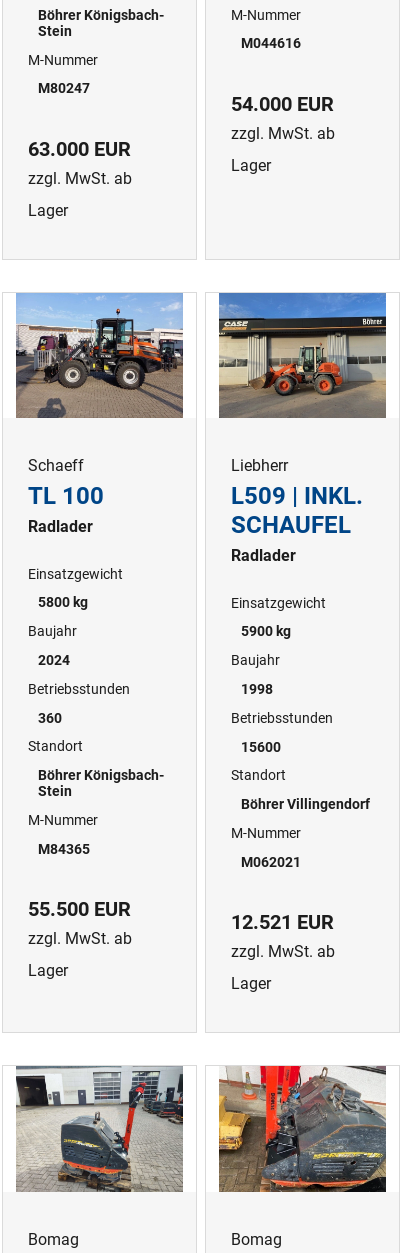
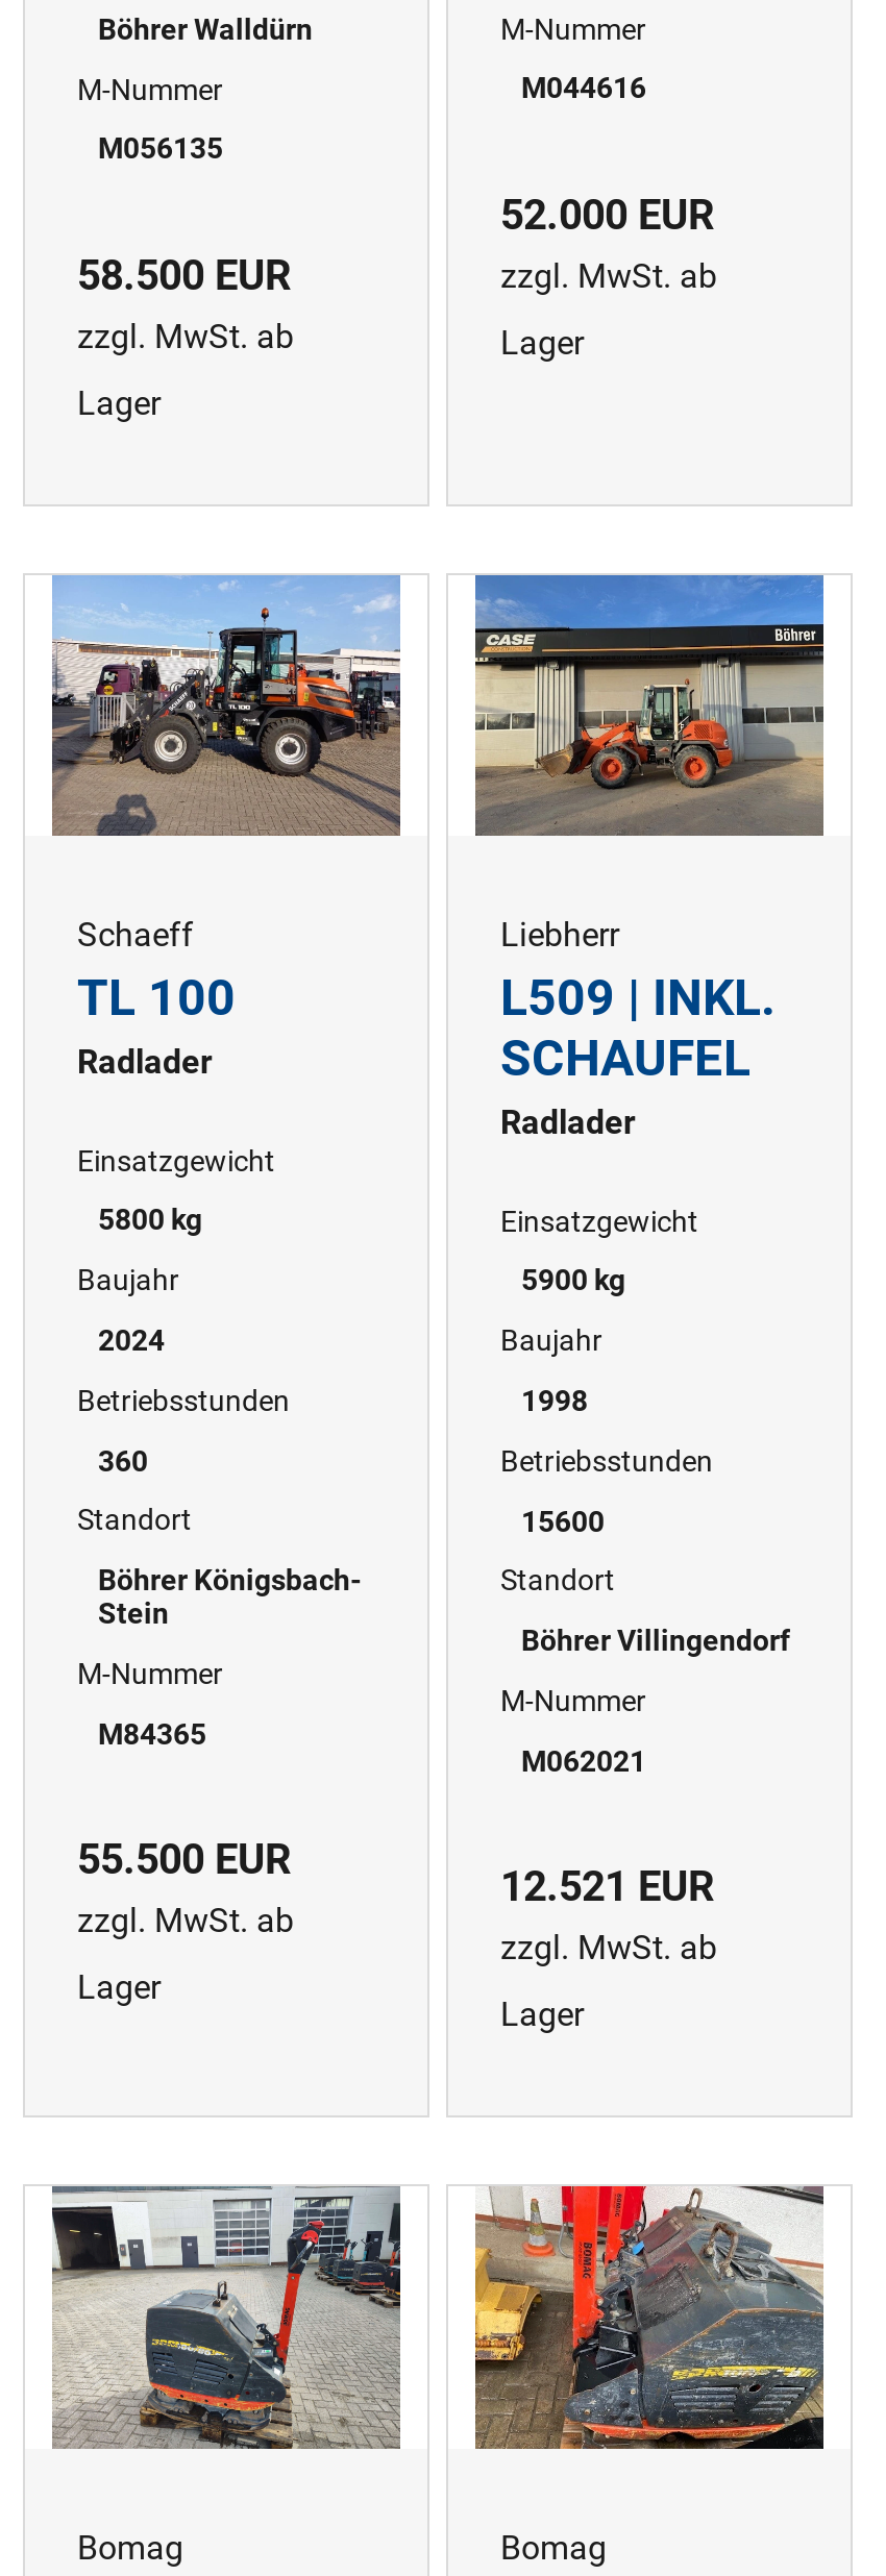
- Böhrer Königsbach-
- Stein
+ Böhrer Walldürn

- M80247
+ M056135

- 54.000 EUR
+ 52.000 EUR

- 63.000 EUR
+ 58.500 EUR
